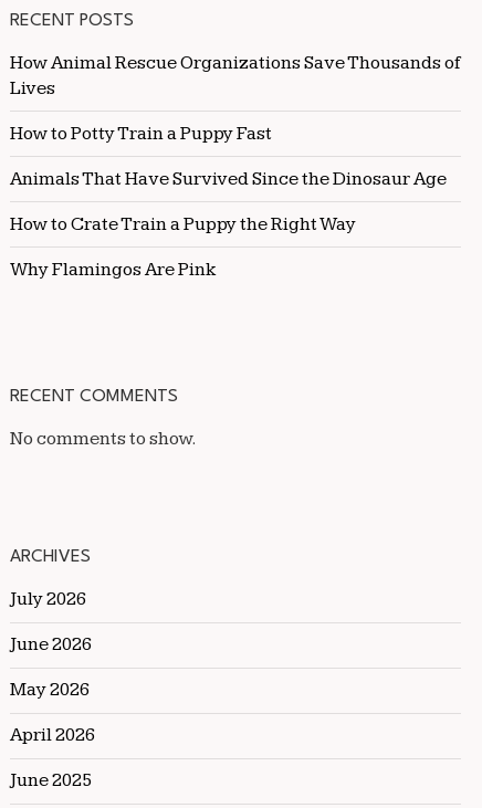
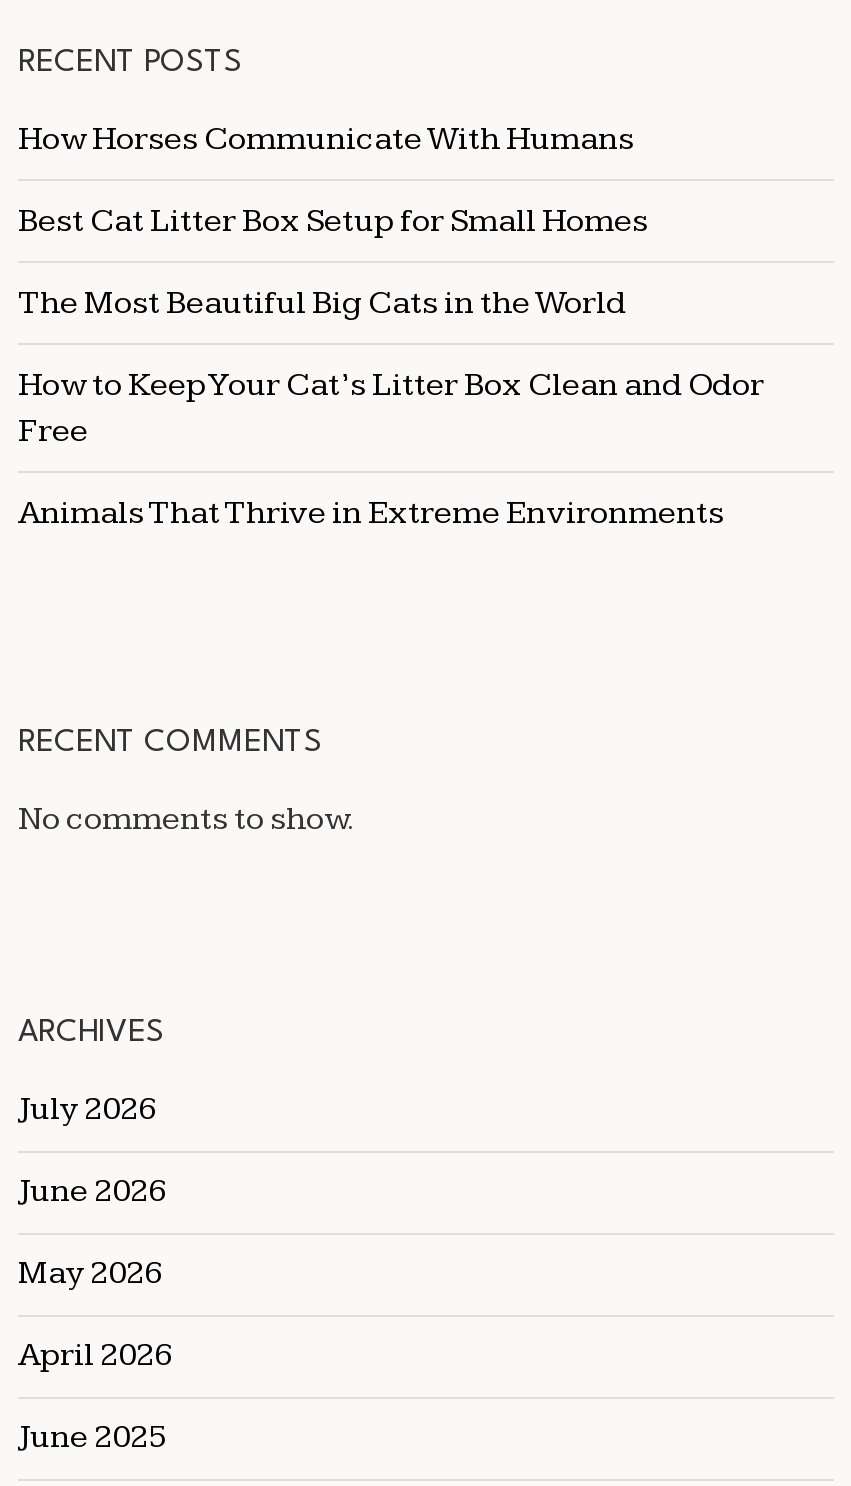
- How Animal Rescue Organizations Save Thousands of
- Lives
+ How Horses Communicate With Humans

- How to Potty Train a Puppy Fast
+ Best Cat Litter Box Setup for Small Homes

- Animals That Have Survived Since the Dinosaur Age
+ The Most Beautiful Big Cats in the World

- How to Crate Train a Puppy the Right Way
+ How to Keep Your Cat’s Litter Box Clean and Odor
+ Free

- Why Flamingos Are Pink
+ Animals That Thrive in Extreme Environments
